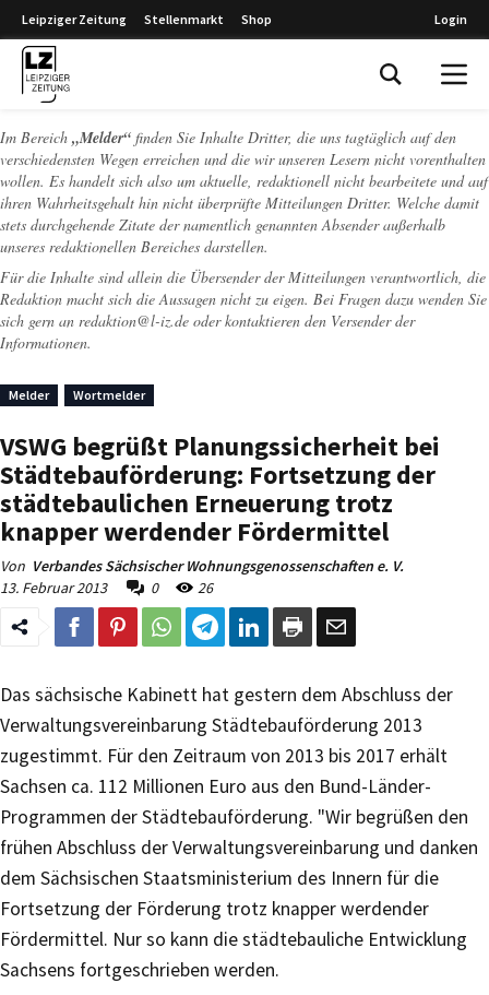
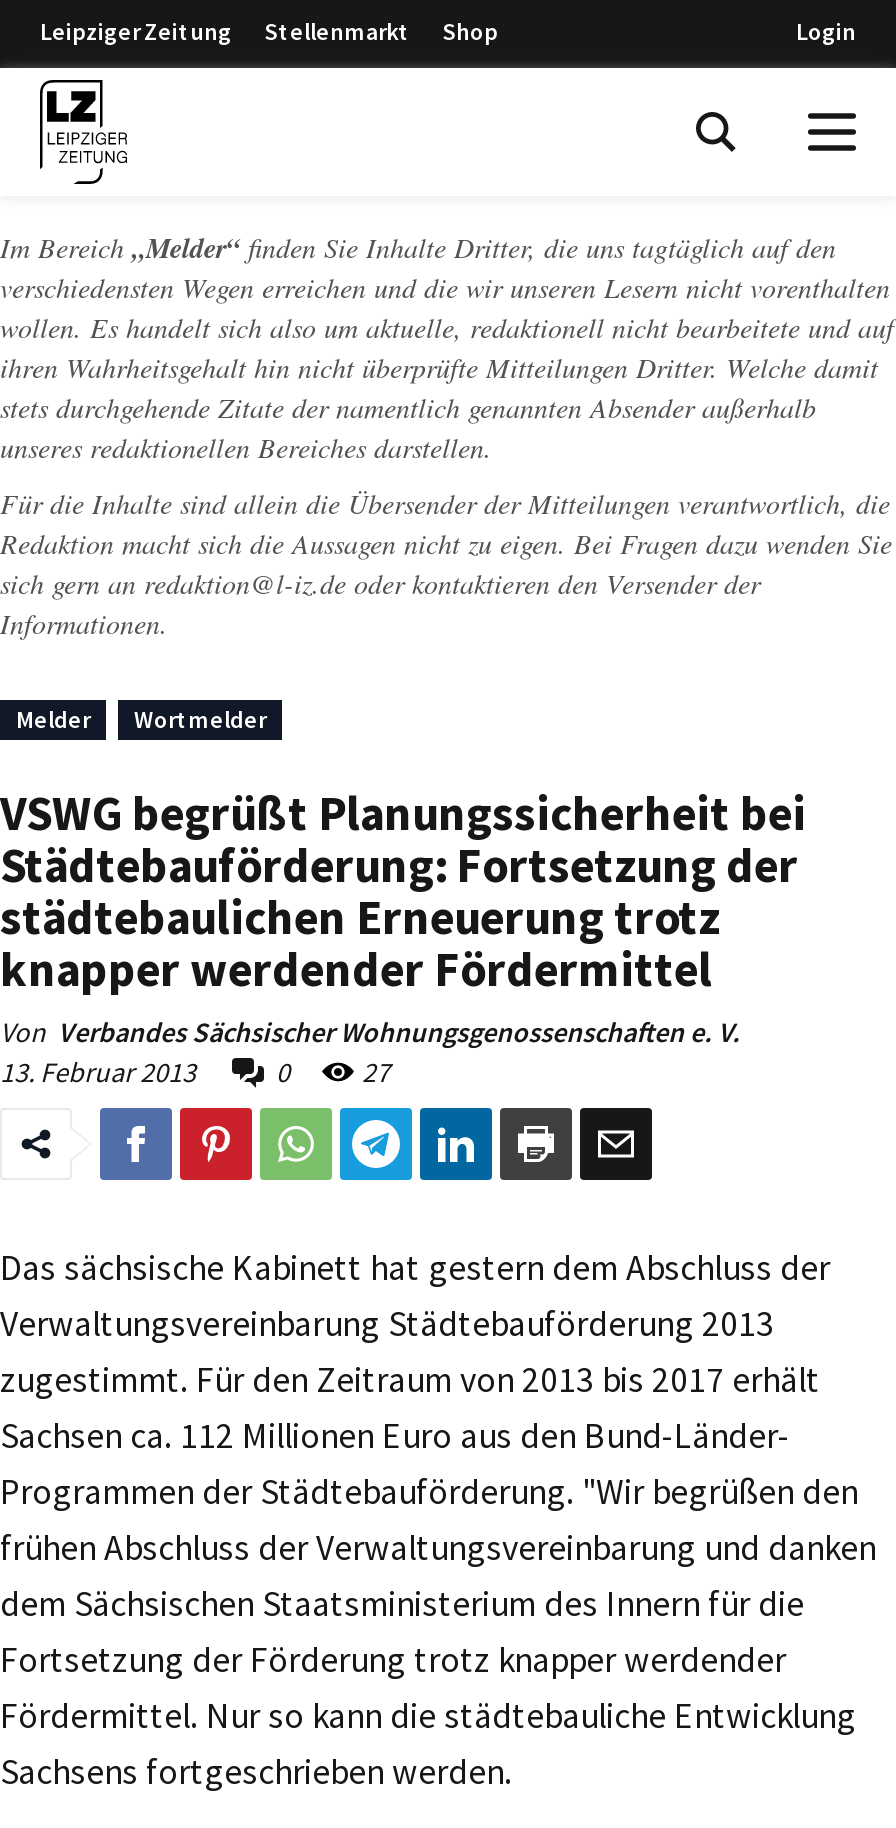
- 0 26
+ 0 27
